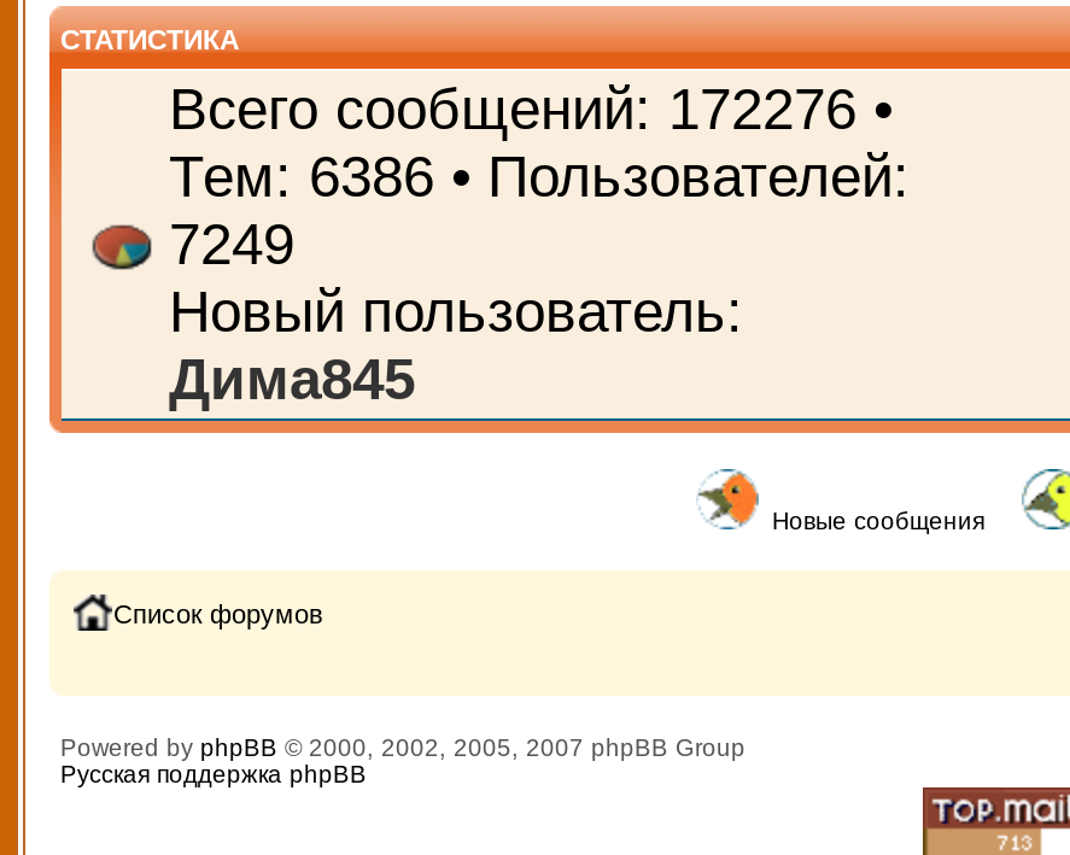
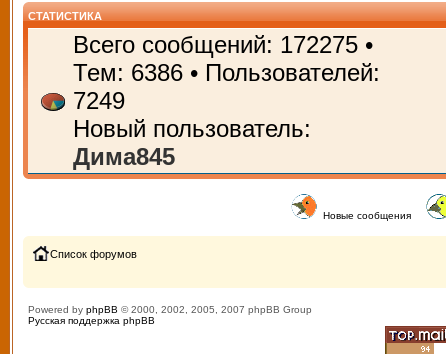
- Всего сообщений: 172276 •
+ Всего сообщений: 172275 •
